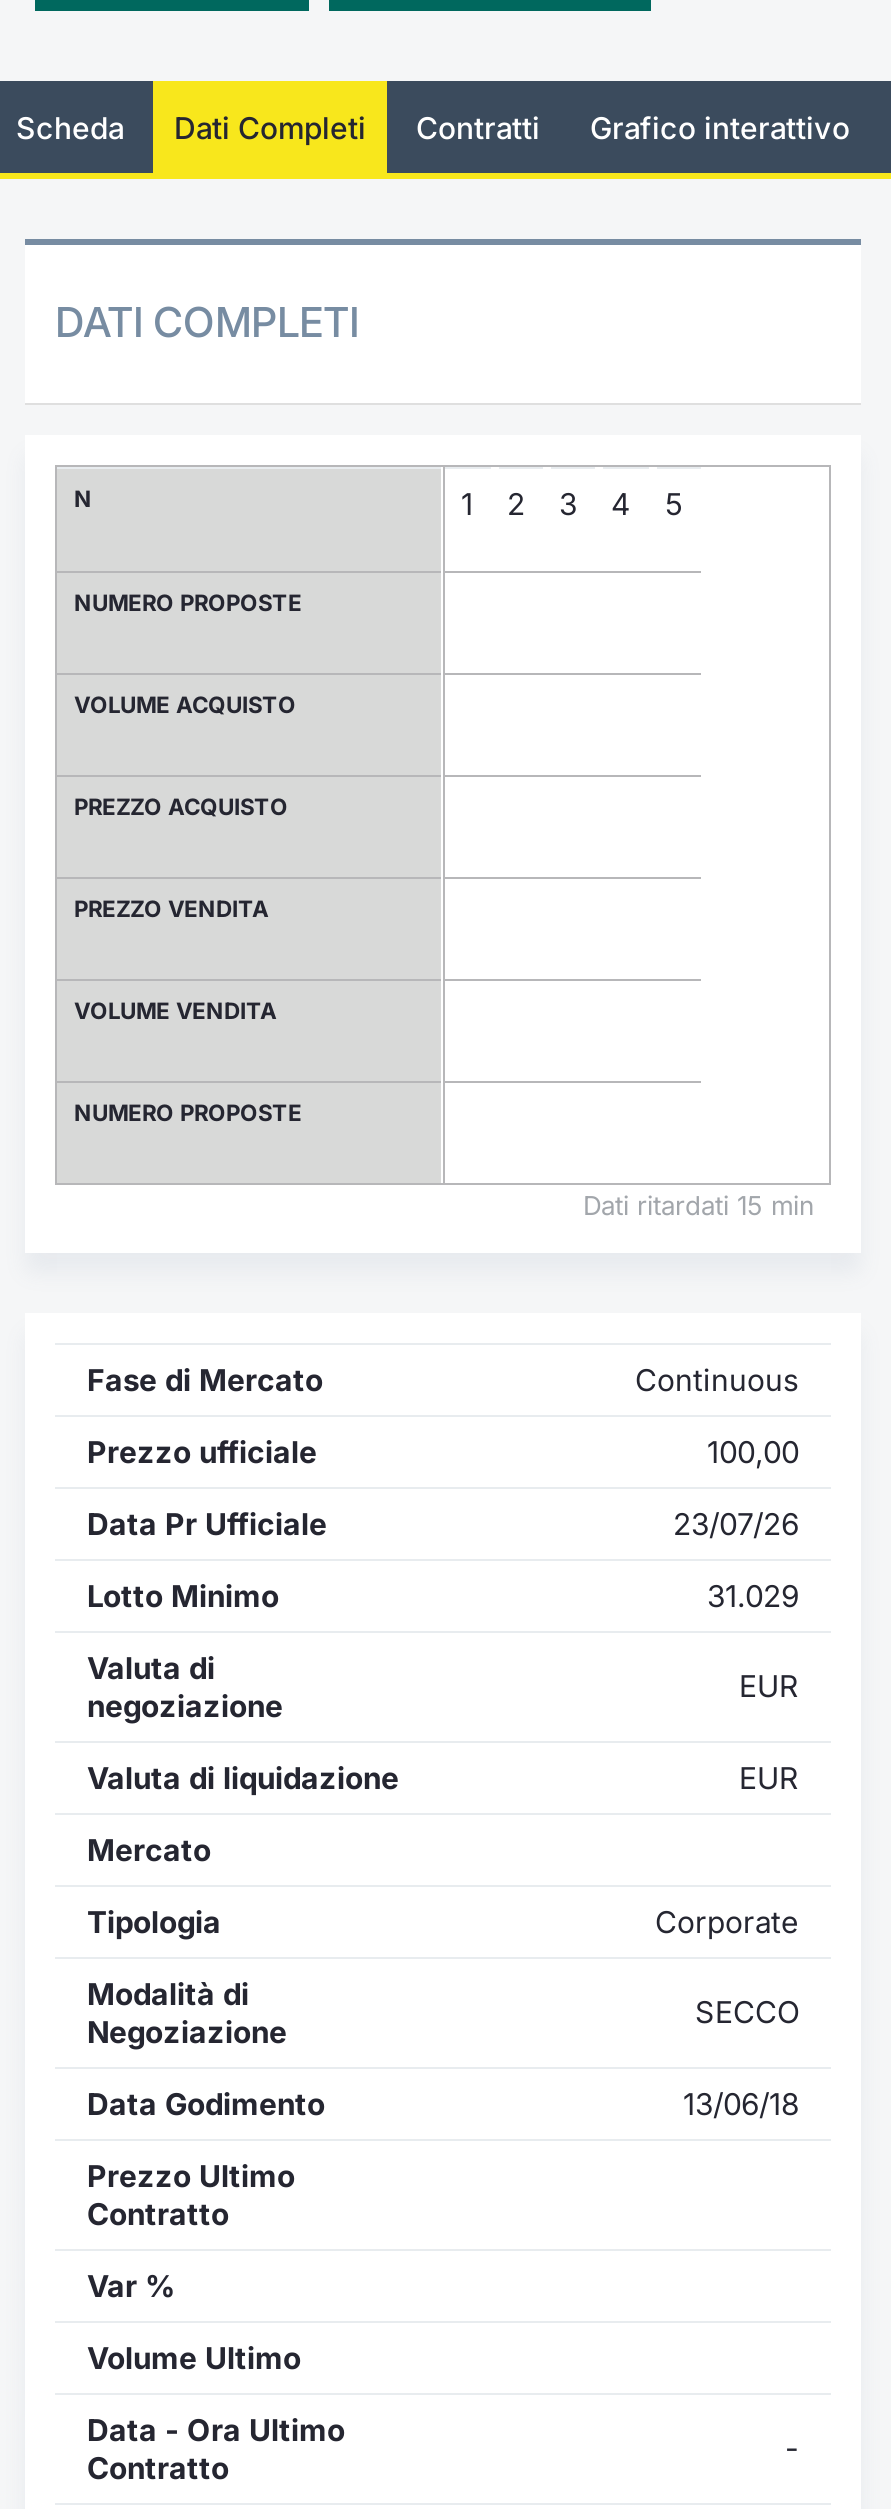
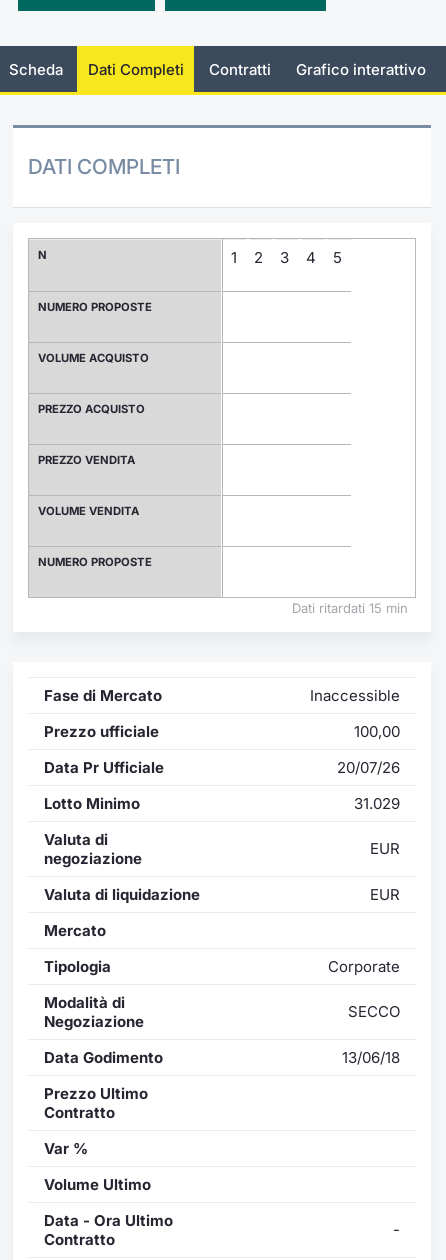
- Continuous
+ Inaccessible

- 23/07/26
+ 20/07/26
